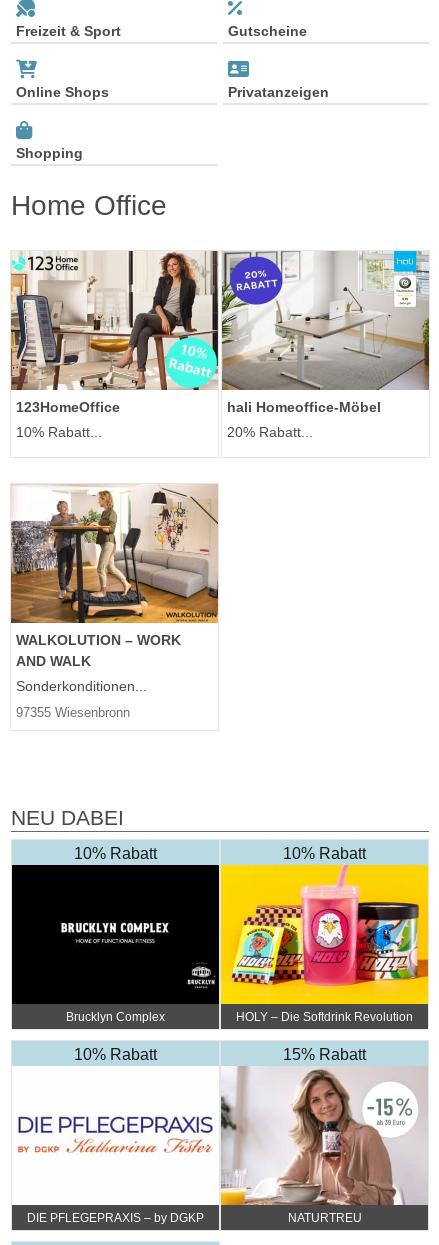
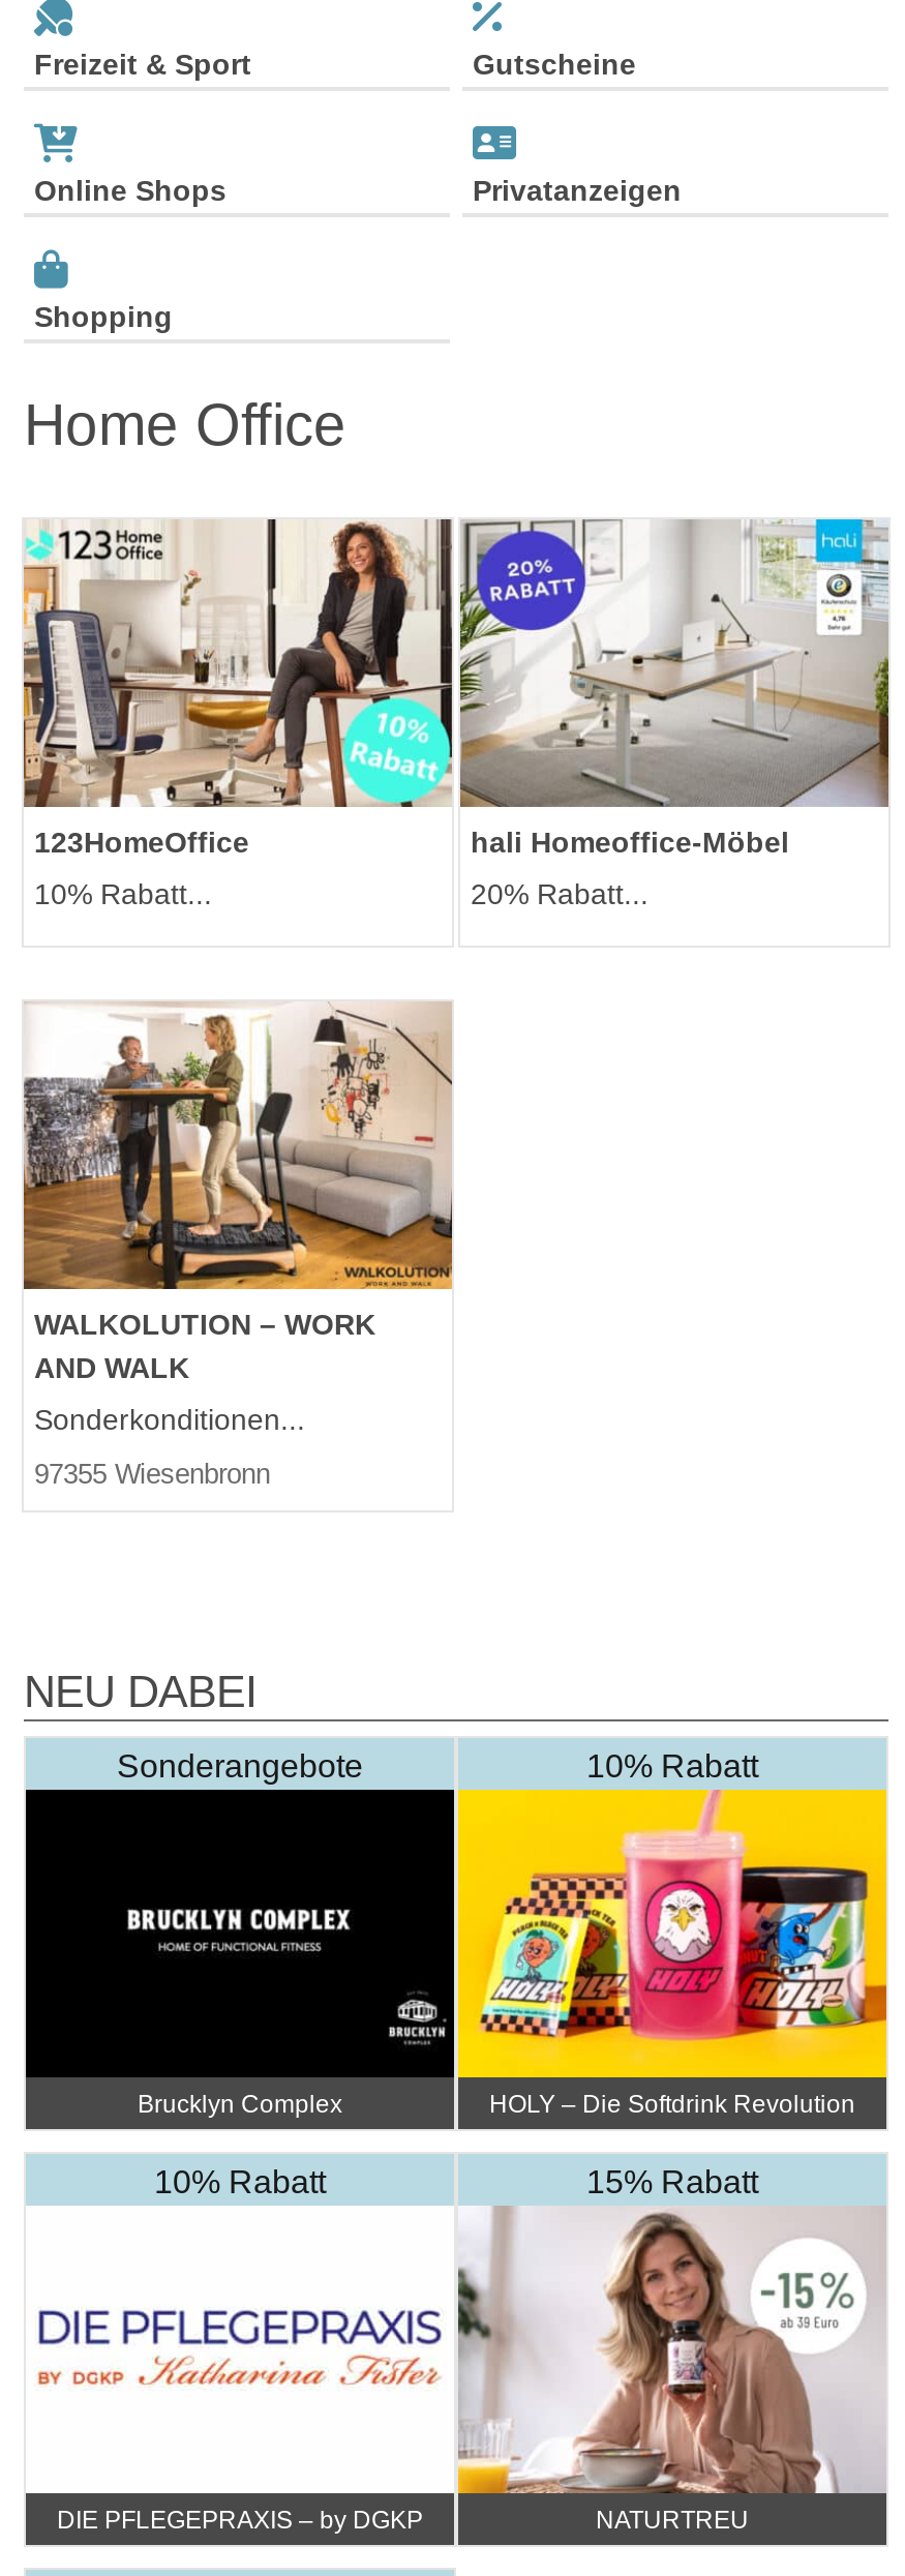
- 10% Rabatt
+ Sonderangebote
